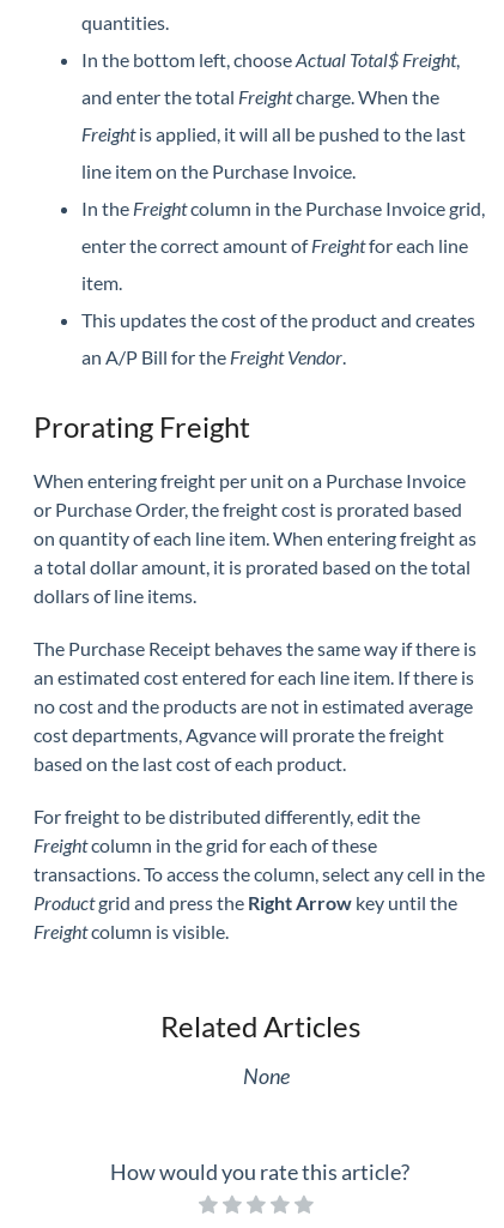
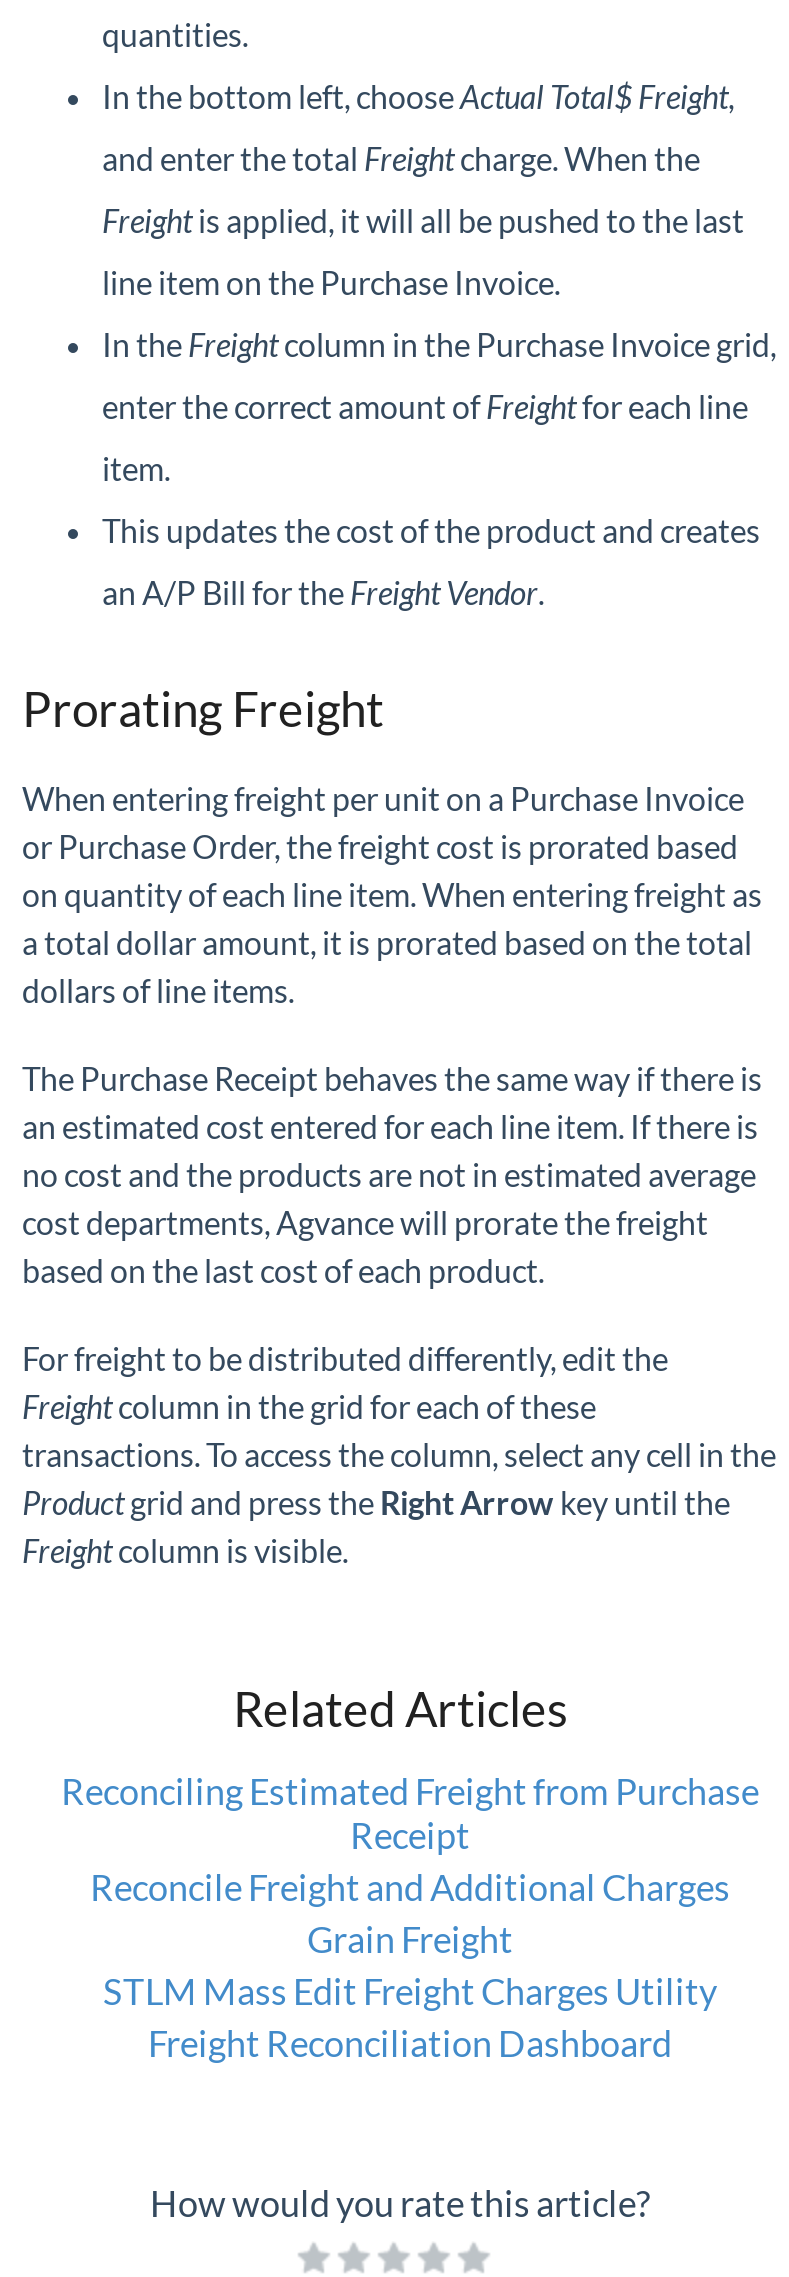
- None
+ Reconciling Estimated Freight from Purchase
+ Receipt
+ Reconcile Freight and Additional Charges
+ Grain Freight
+ STLM Mass Edit Freight Charges Utility
+ Freight Reconciliation Dashboard
